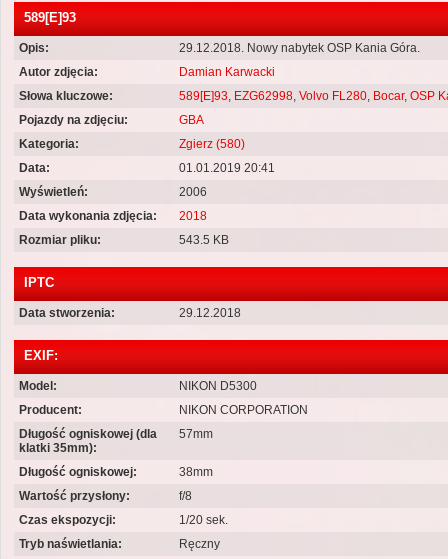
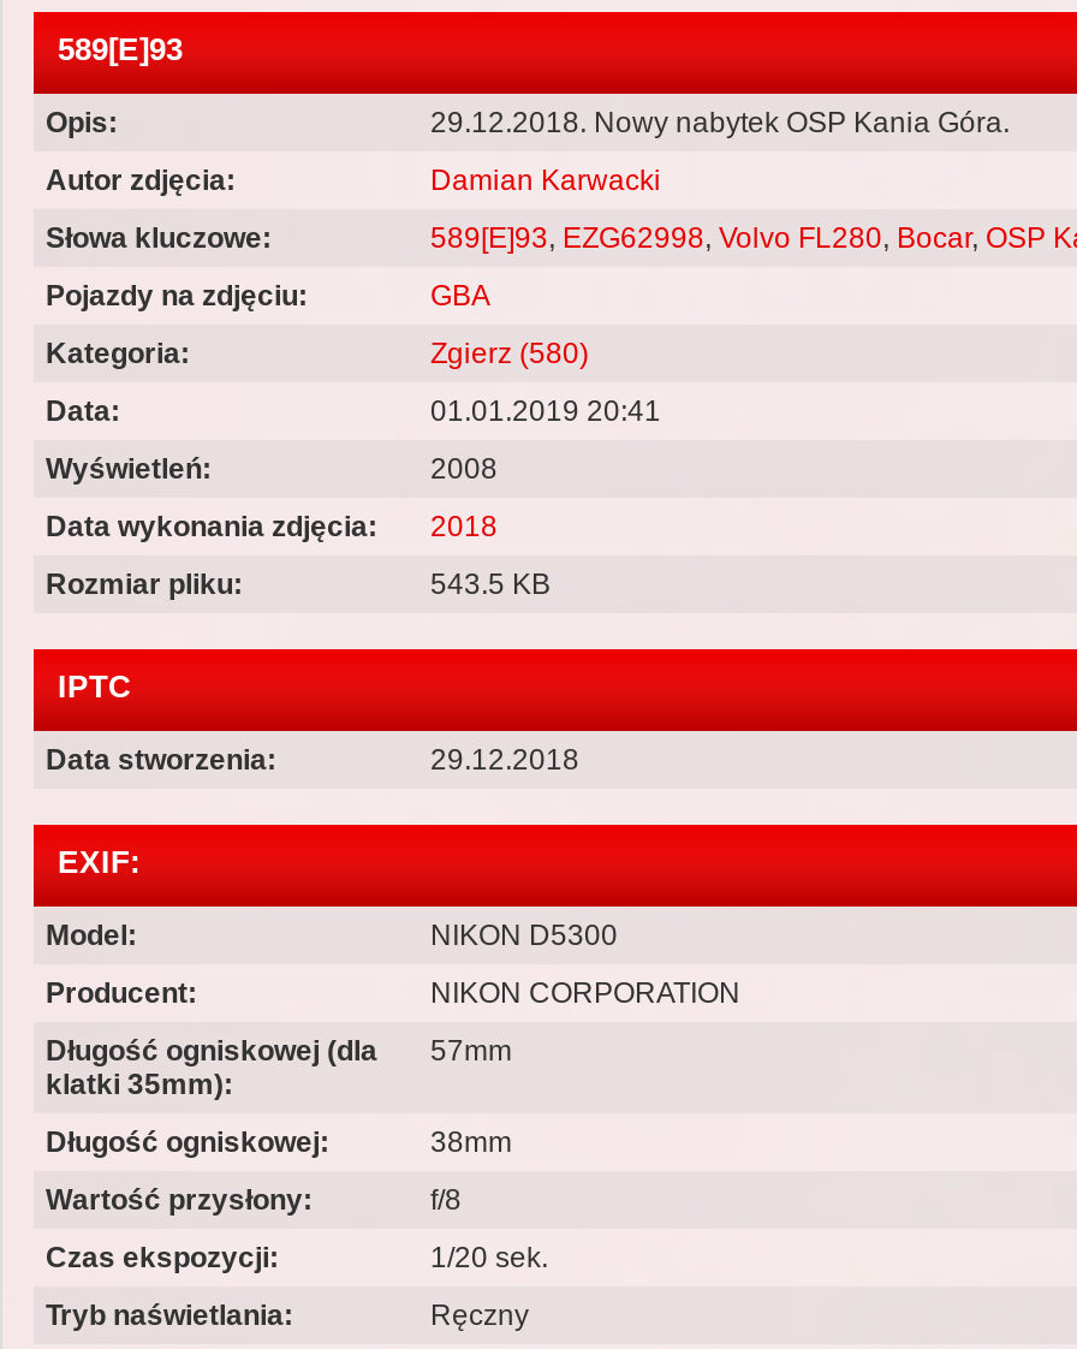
- 2006
+ 2008
